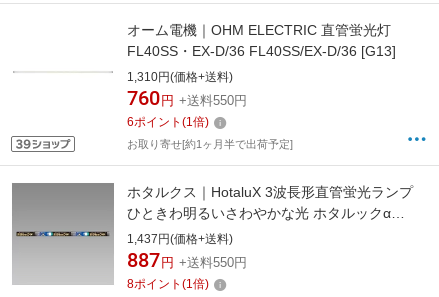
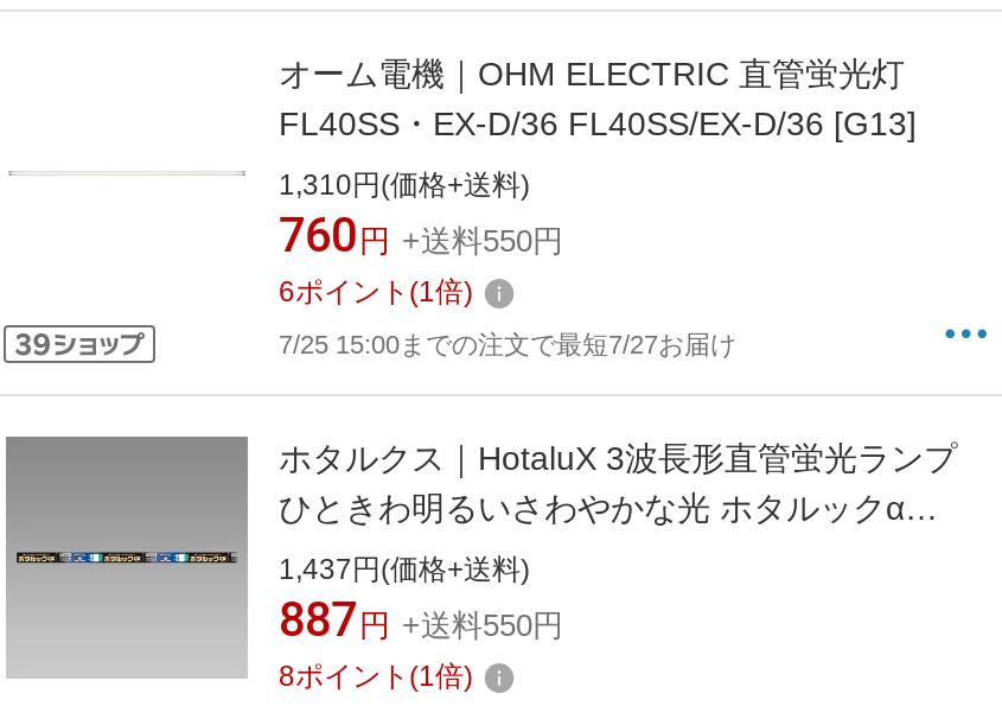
- お取り寄せ[約1ヶ月半で出荷予定]
+ 7/25 15:00までの注文で最短7/27お届け
